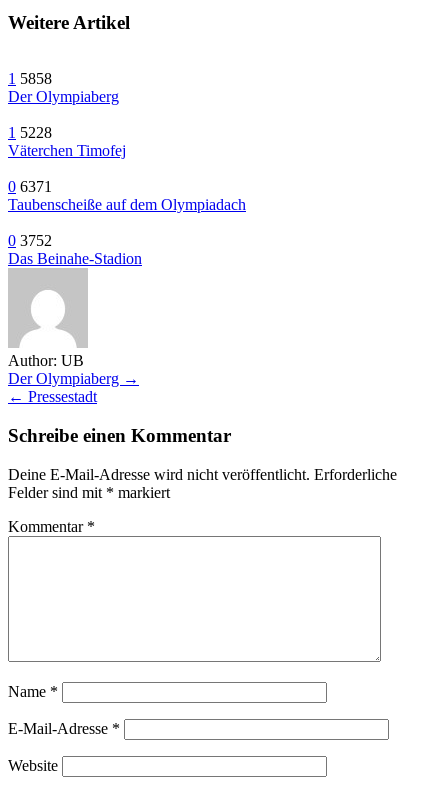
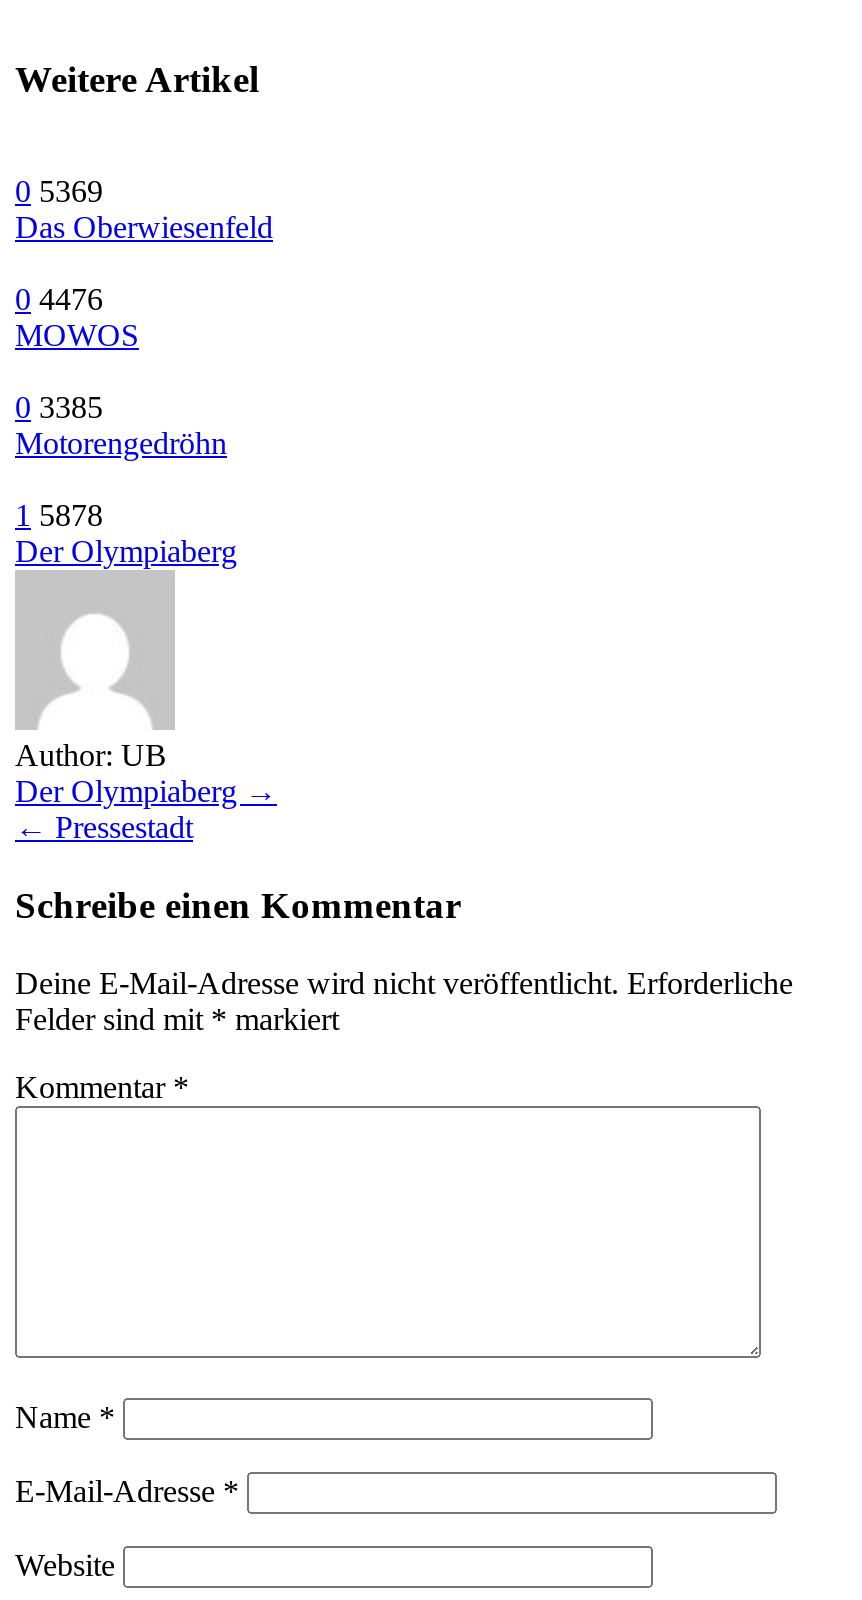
- 1 5858
+ 0 5369
+ Das Oberwiesenfeld
+ 0 4476
+ MOWOS
+ 0 3385
+ Motorengedröhn
+ 1 5878

moved down: Der Olympiaberg

- 1 5228
- Väterchen Timofej
- 0 6371
- Taubenscheiße auf dem Olympiadach
- 0 3752
- Das Beinahe-Stadion
